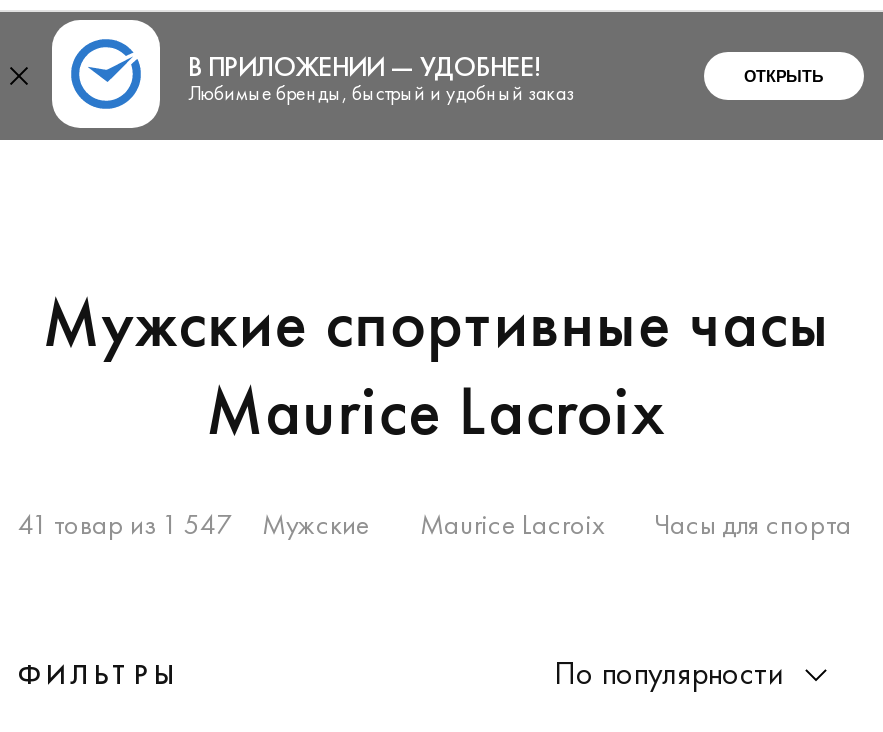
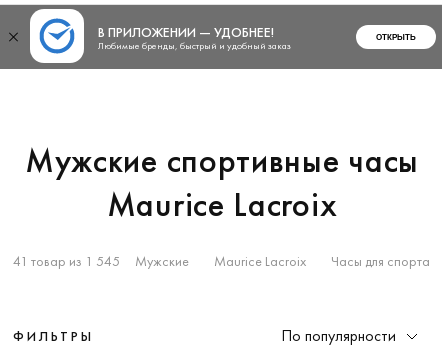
- 41 товар из 1 547 Мужские Maurice Lacroix Часы для спорта
+ 41 товар из 1 545 Мужские Maurice Lacroix Часы для спорта
